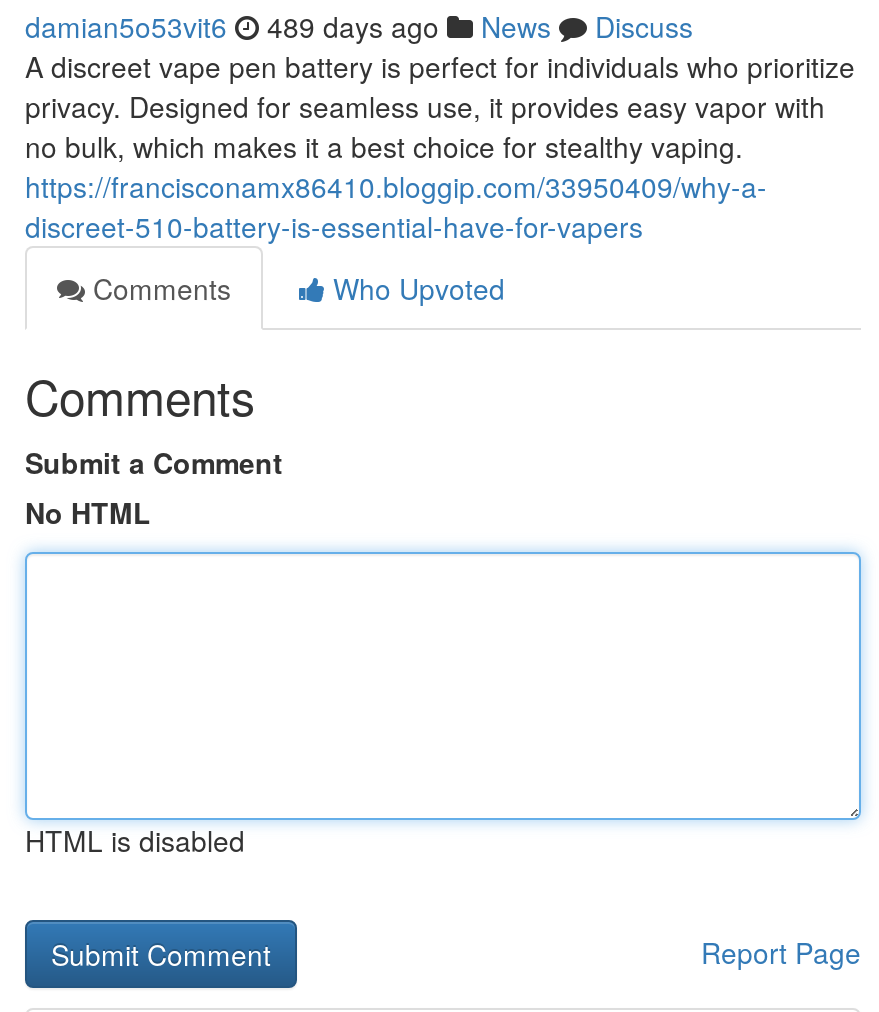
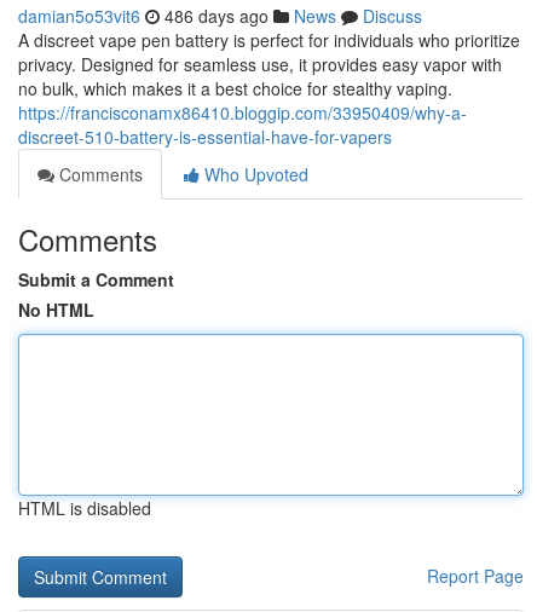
- damian5o53vit6 489 days ago News Discuss
+ damian5o53vit6 486 days ago News Discuss
